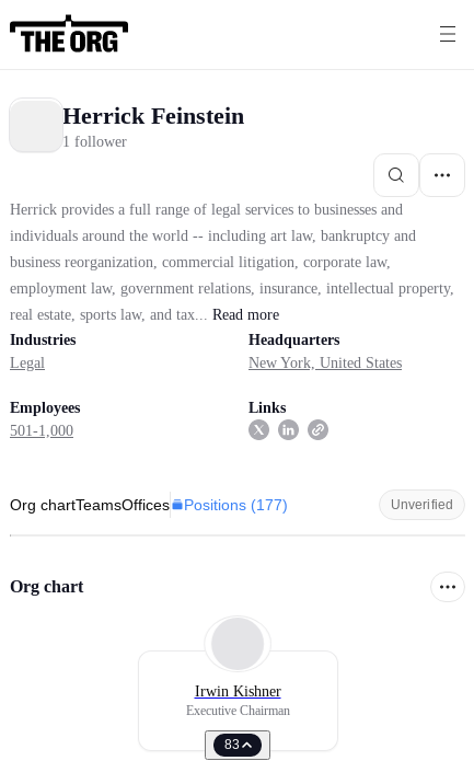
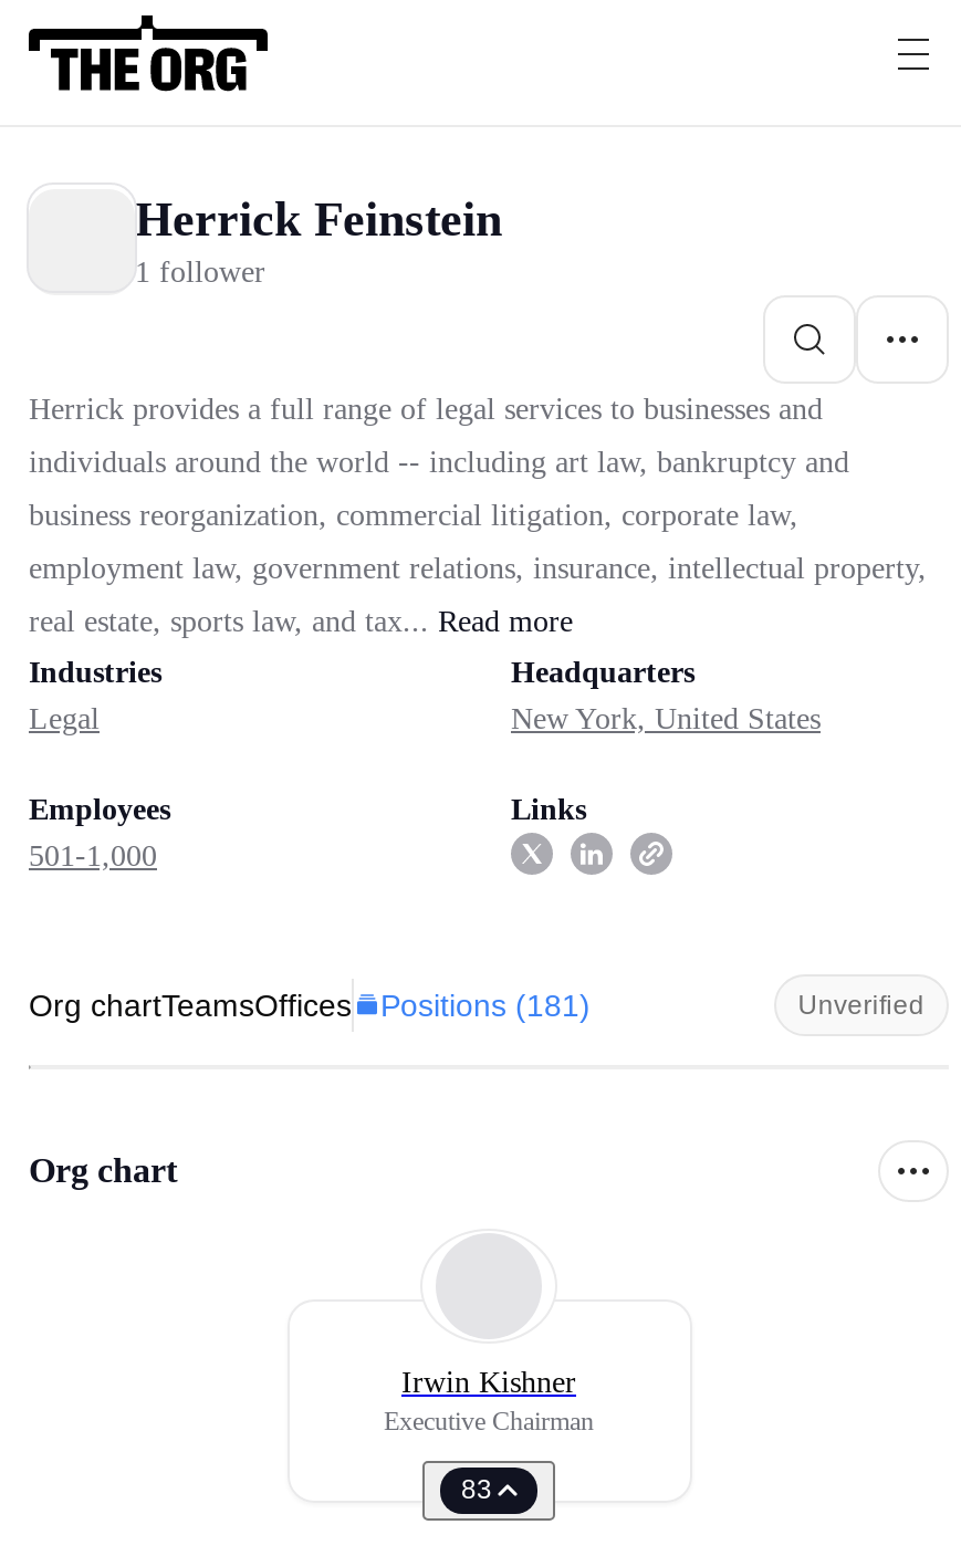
- Org chartTeamsOffices Positions (177)
+ Org chartTeamsOffices Positions (181)
